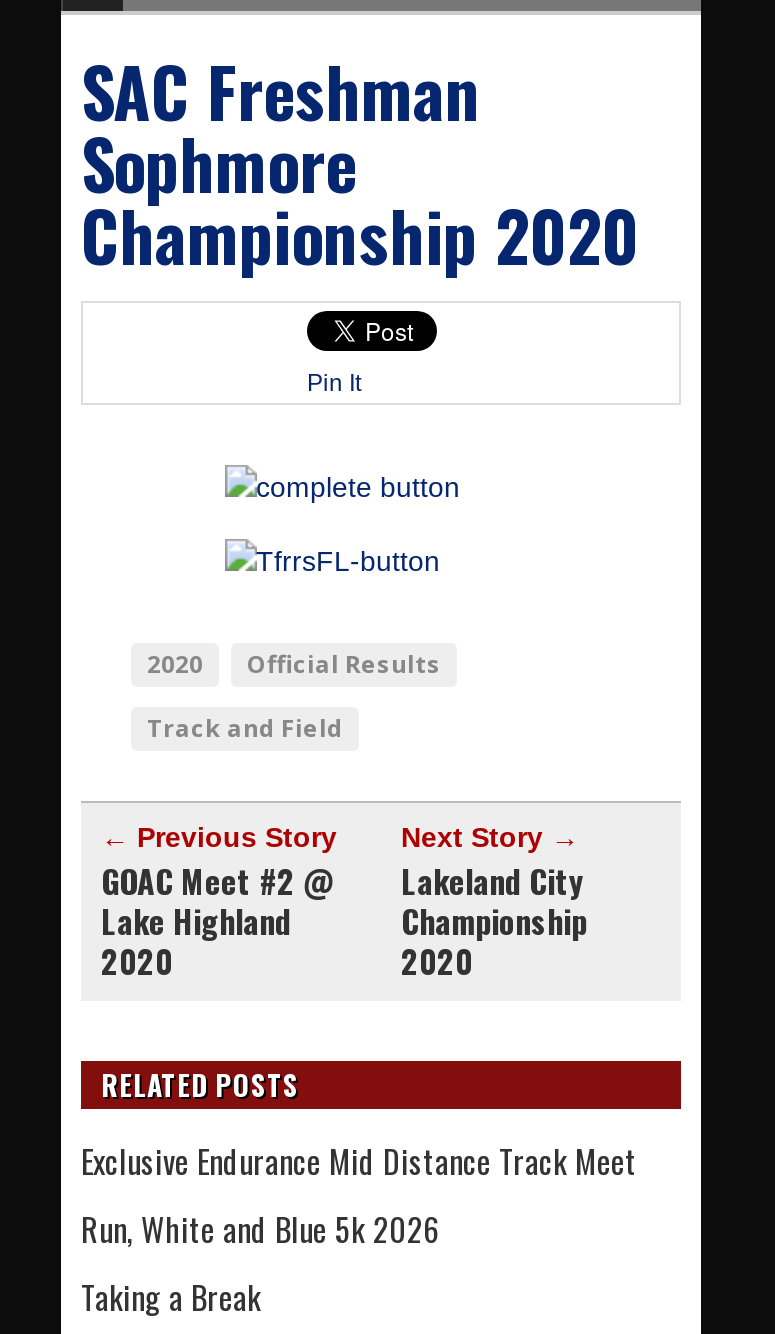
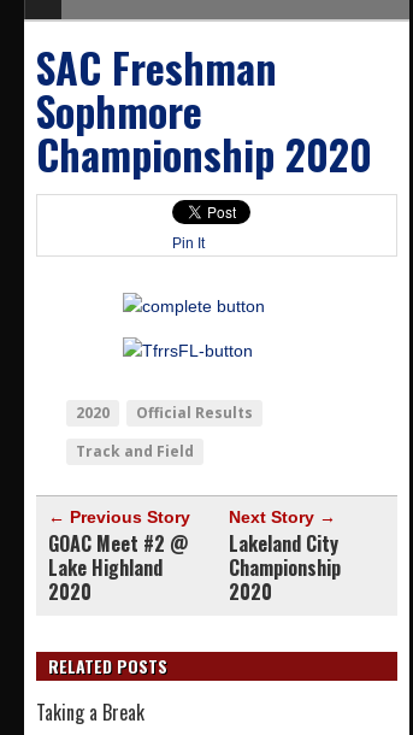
- Exclusive Endurance Mid Distance Track Meet
- Run, White and Blue 5k 2026
